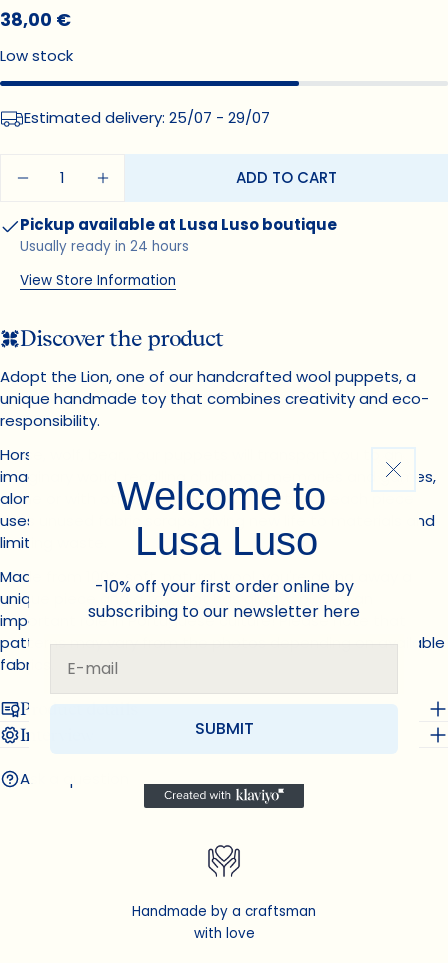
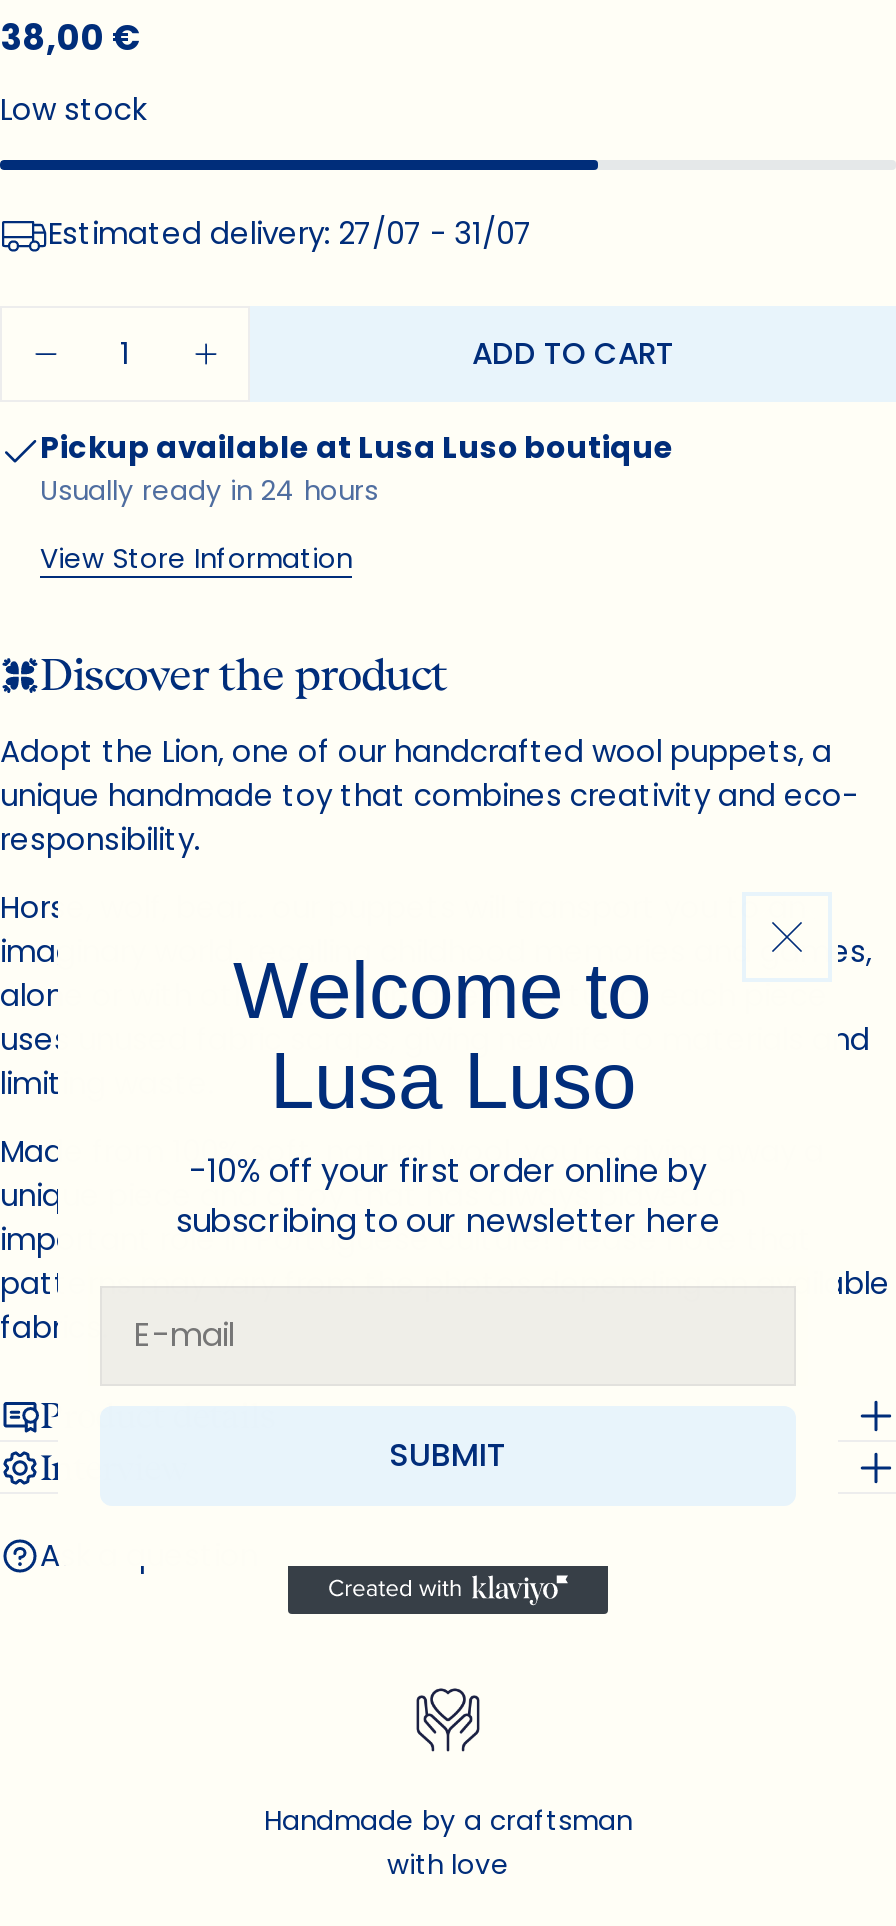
- Estimated delivery: 25/07 - 29/07
+ Estimated delivery: 27/07 - 31/07
